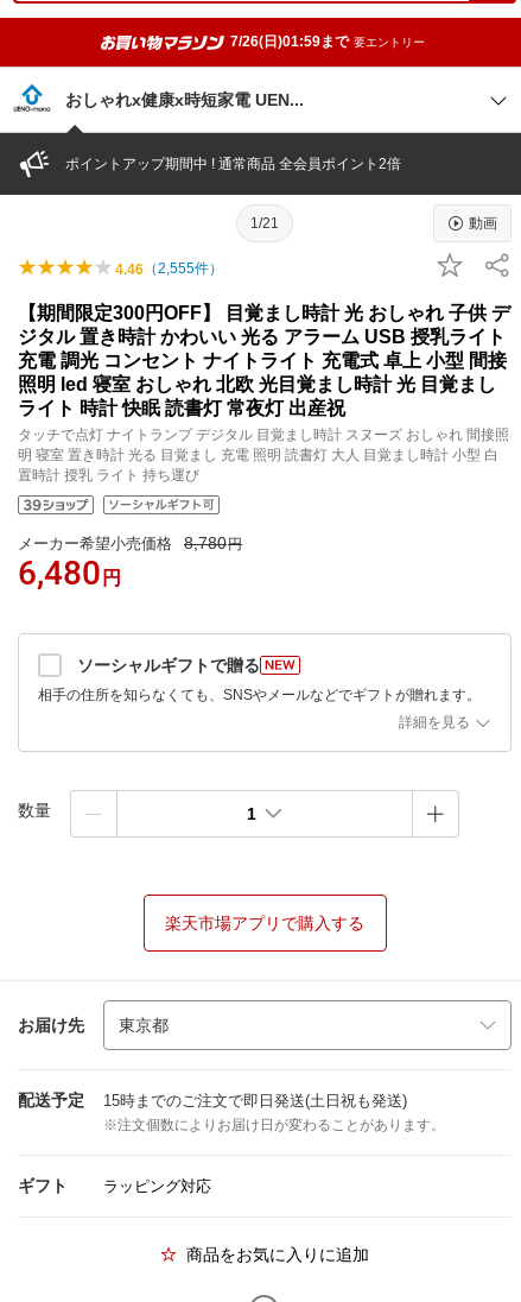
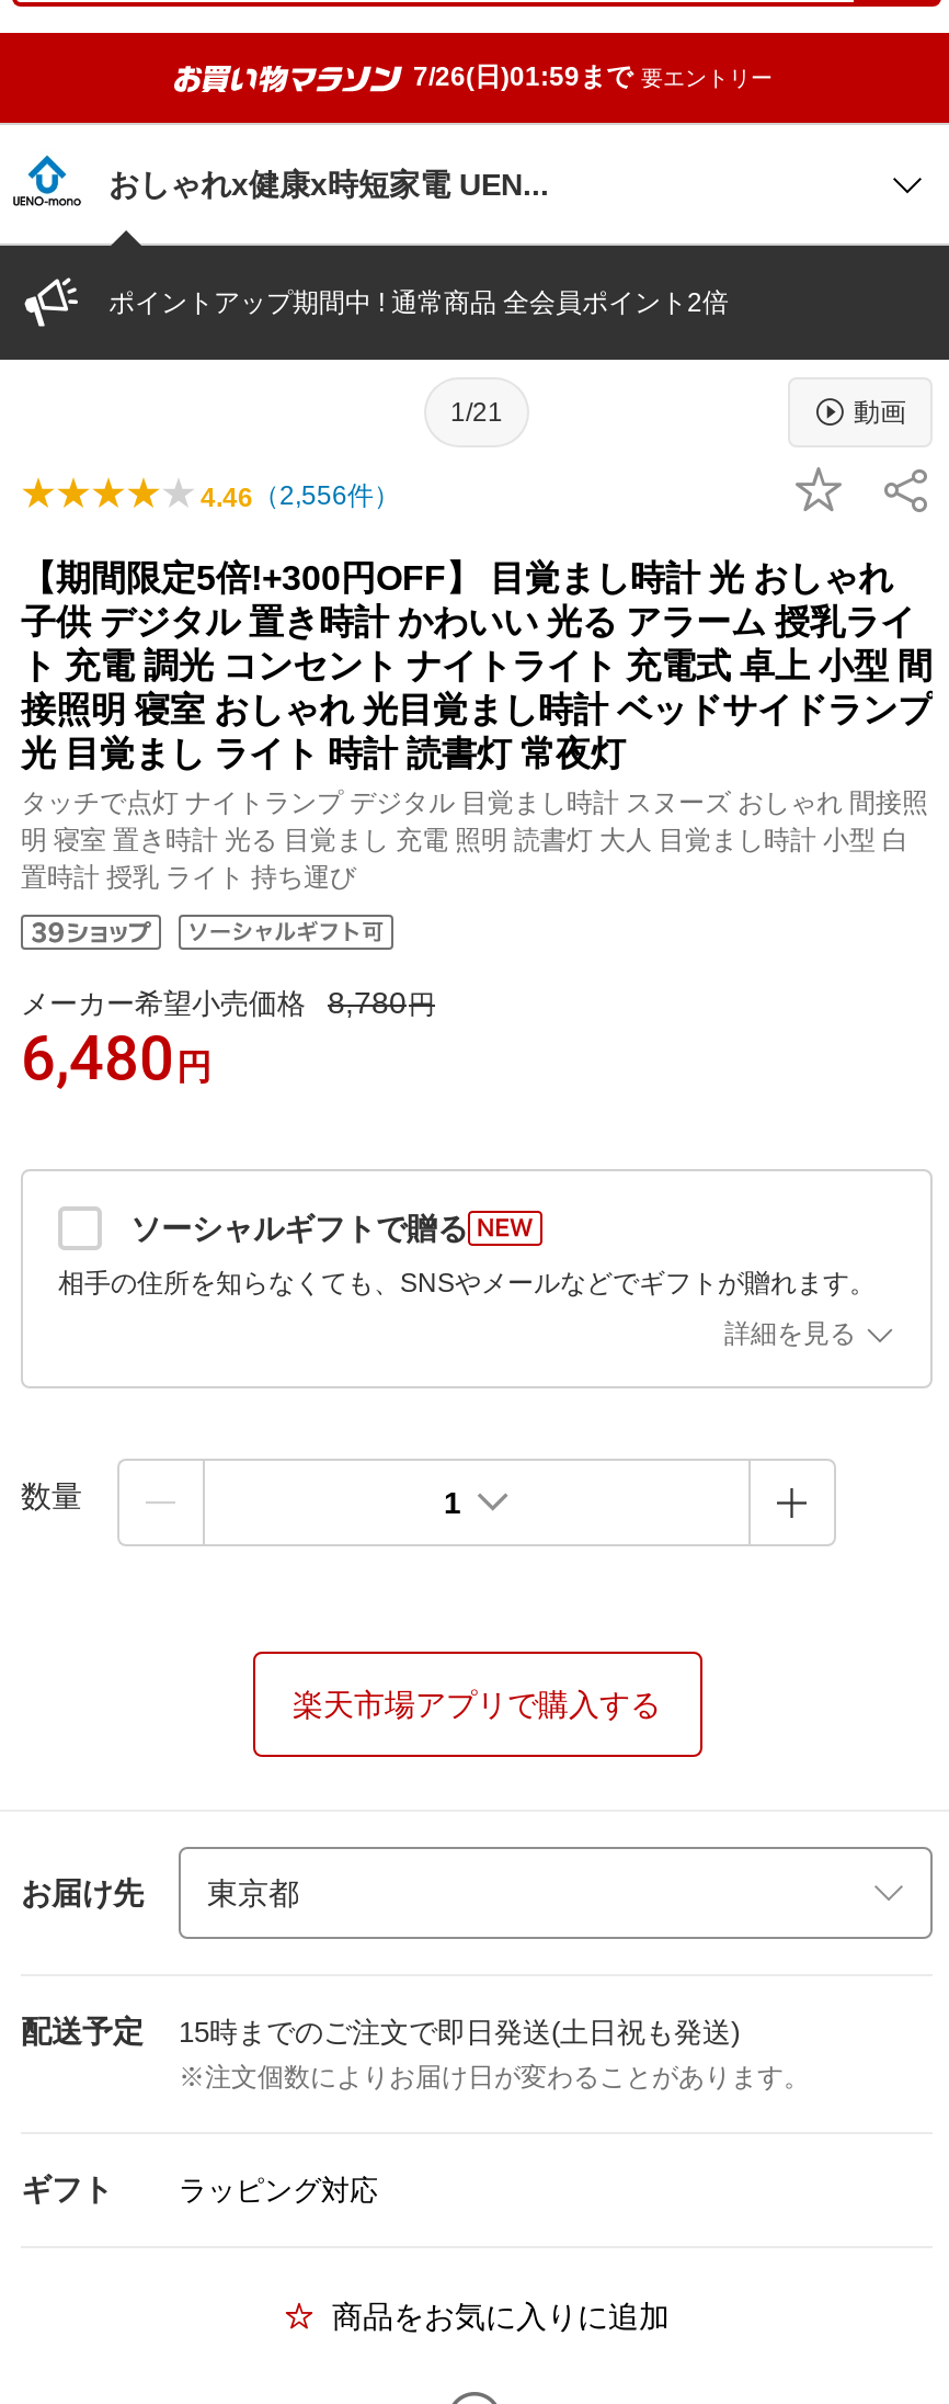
- 4.46（2,555件）
+ 4.46（2,556件）

- 【期間限定300円OFF】 目覚まし時計 光 おしゃれ 子供 デ
- ジタル 置き時計 かわいい 光る アラーム USB 授乳ライト
- 充電 調光 コンセント ナイトライト 充電式 卓上 小型 間接
- 照明 led 寝室 おしゃれ 北欧 光目覚まし時計 光 目覚まし
- ライト 時計 快眠 読書灯 常夜灯 出産祝
+ 【期間限定5倍!+300円OFF】 目覚まし時計 光 おしゃれ
+ 子供 デジタル 置き時計 かわいい 光る アラーム 授乳ライ
+ ト 充電 調光 コンセント ナイトライト 充電式 卓上 小型 間
+ 接照明 寝室 おしゃれ 光目覚まし時計 ベッドサイドランプ
+ 光 目覚まし ライト 時計 読書灯 常夜灯
